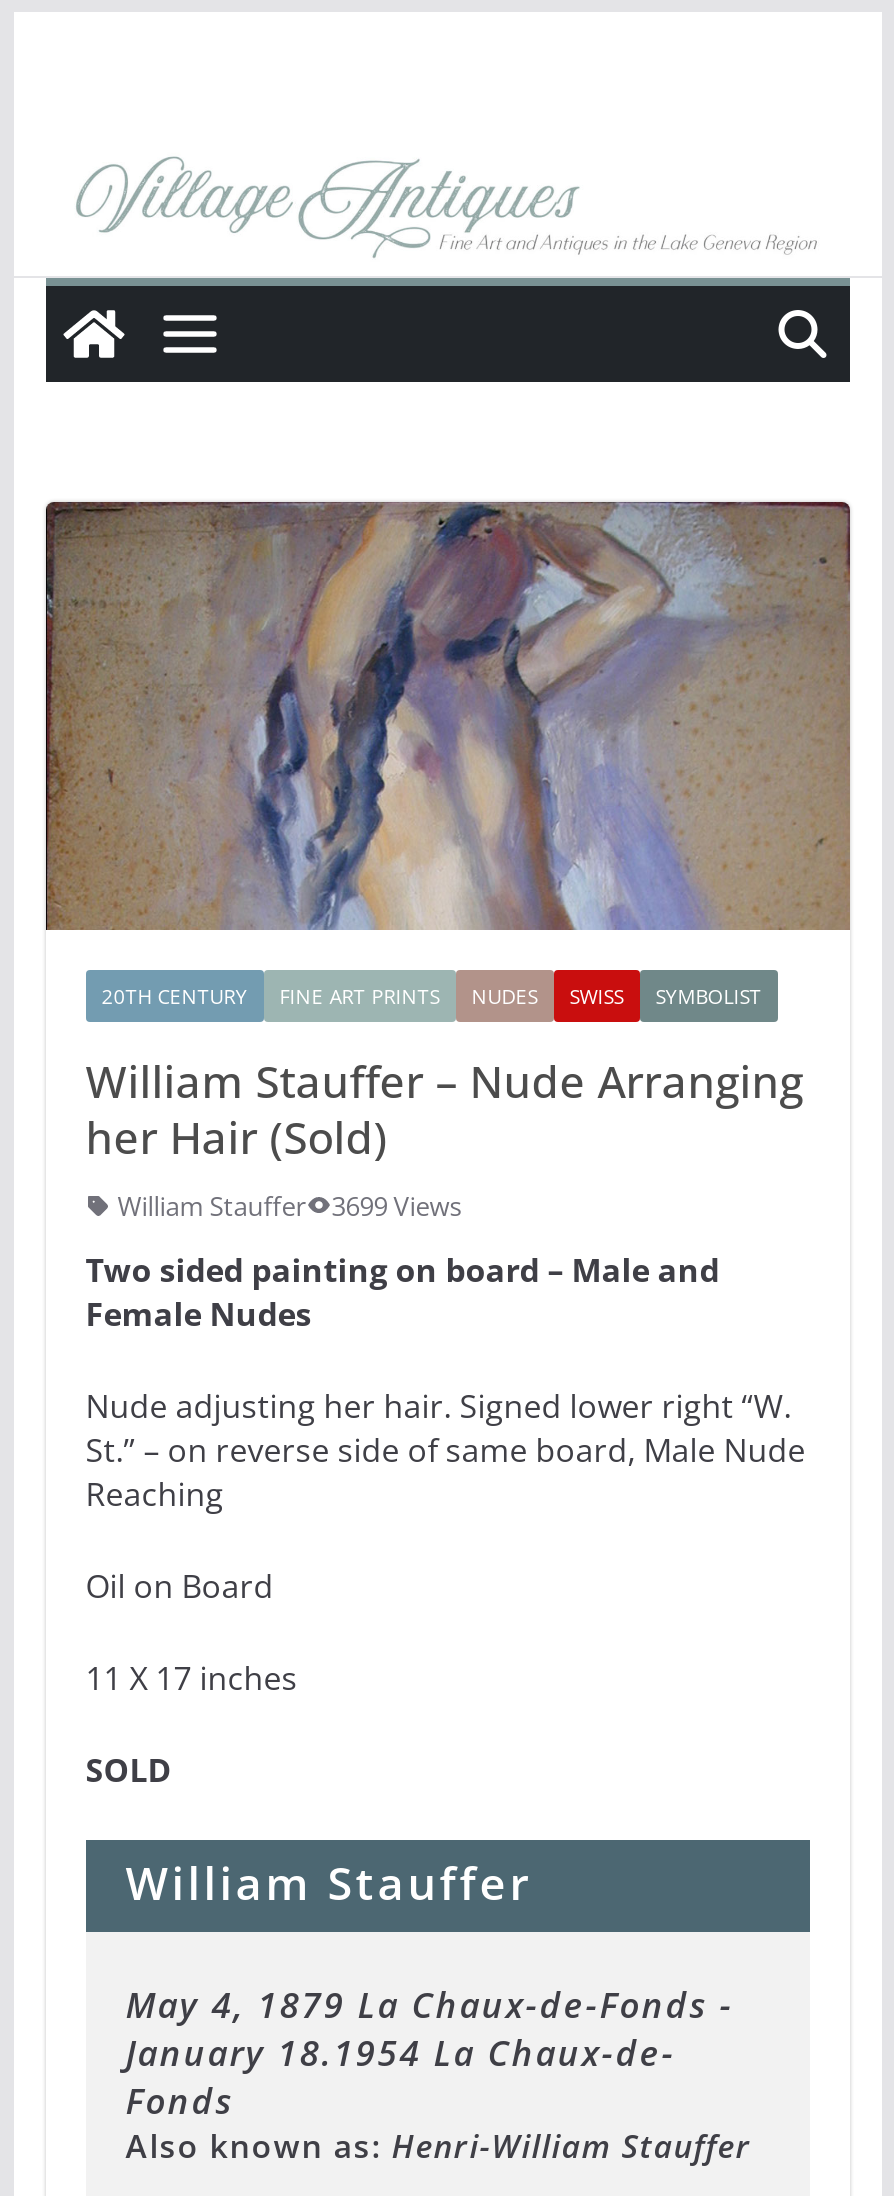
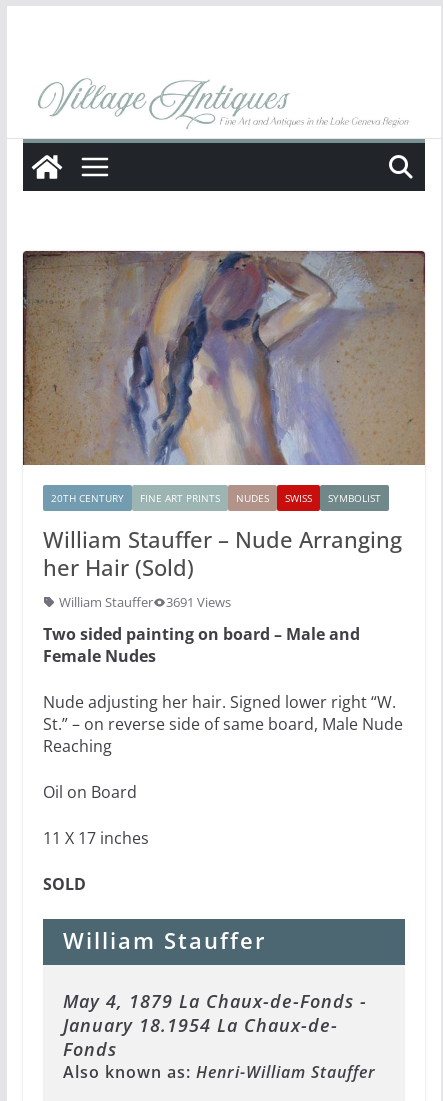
- William Stauffer 3699 Views
+ William Stauffer 3691 Views
